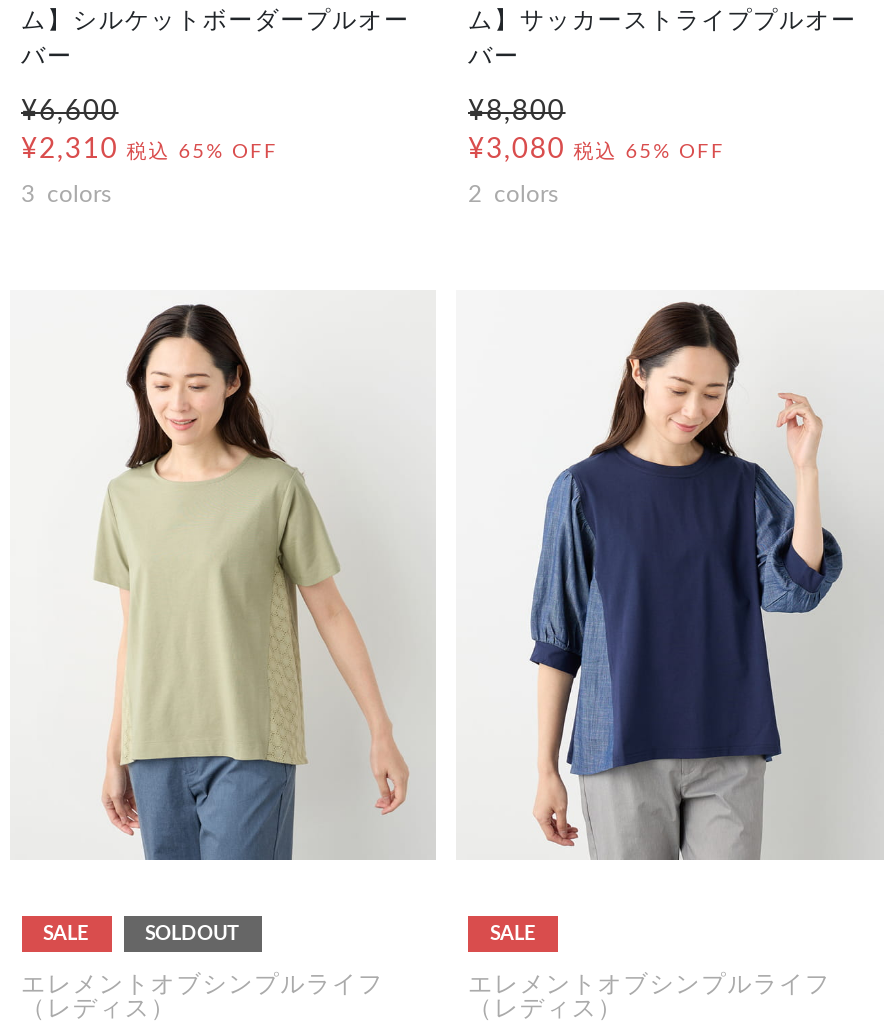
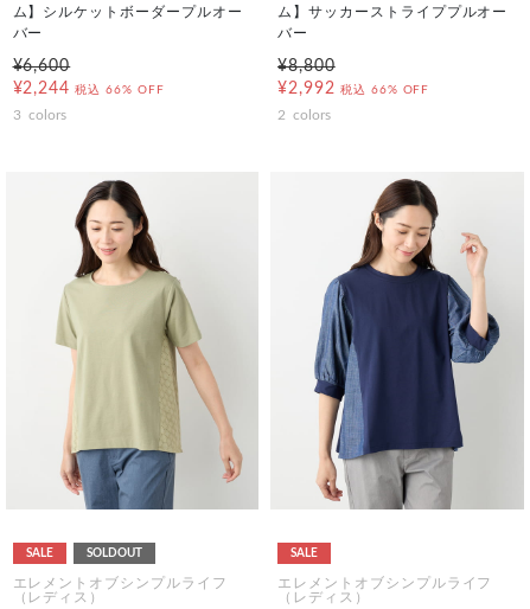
- ¥2,310 税込 65% OFF
+ ¥2,244 税込 66% OFF

- ¥3,080 税込 65% OFF
+ ¥2,992 税込 66% OFF
